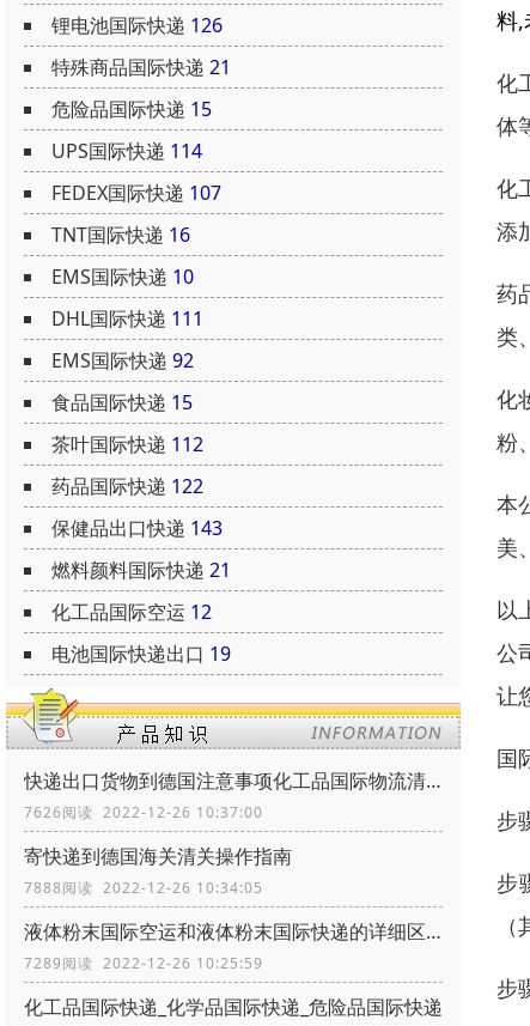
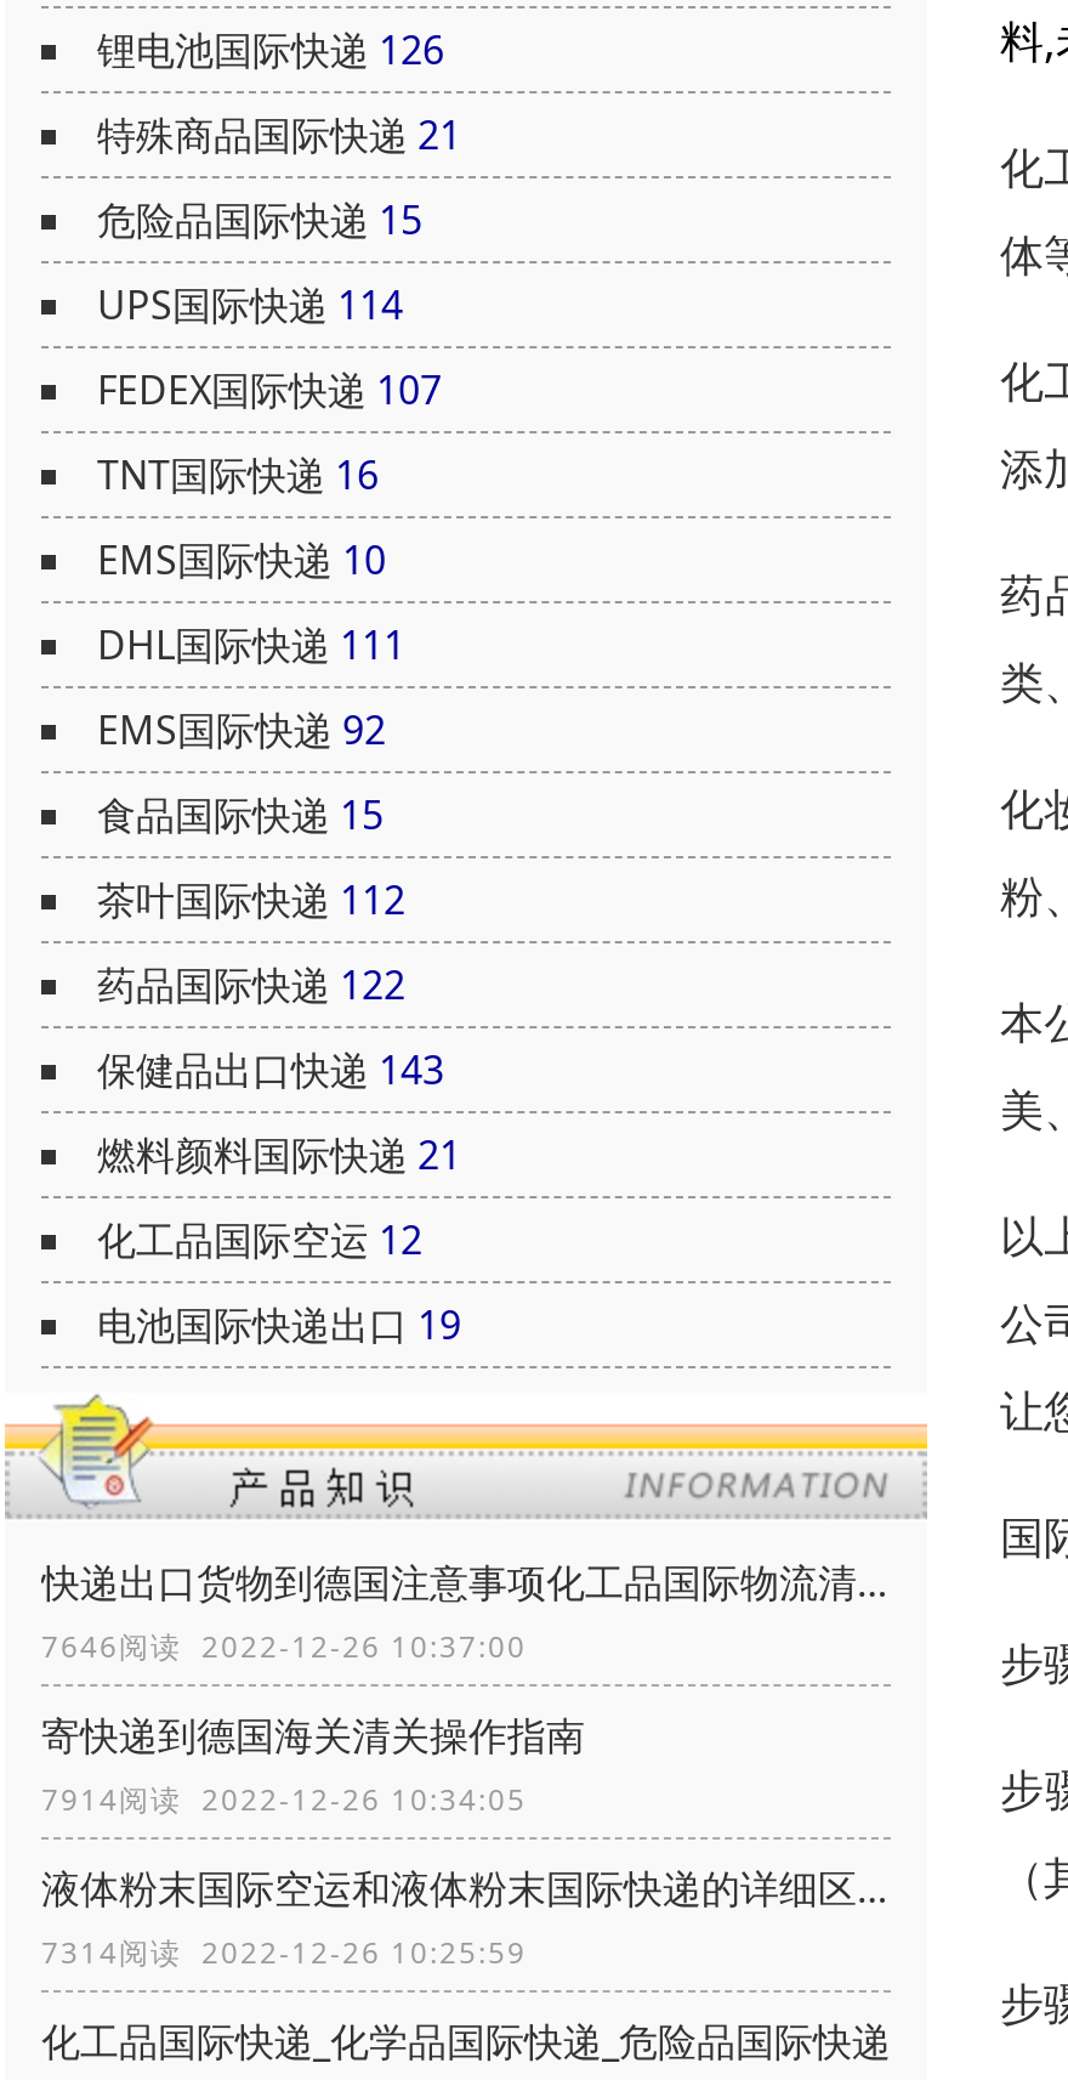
- 7626阅读 2022-12-26 10:37:00
+ 7646阅读 2022-12-26 10:37:00

- 7888阅读 2022-12-26 10:34:05
+ 7914阅读 2022-12-26 10:34:05

- 7289阅读 2022-12-26 10:25:59
+ 7314阅读 2022-12-26 10:25:59
